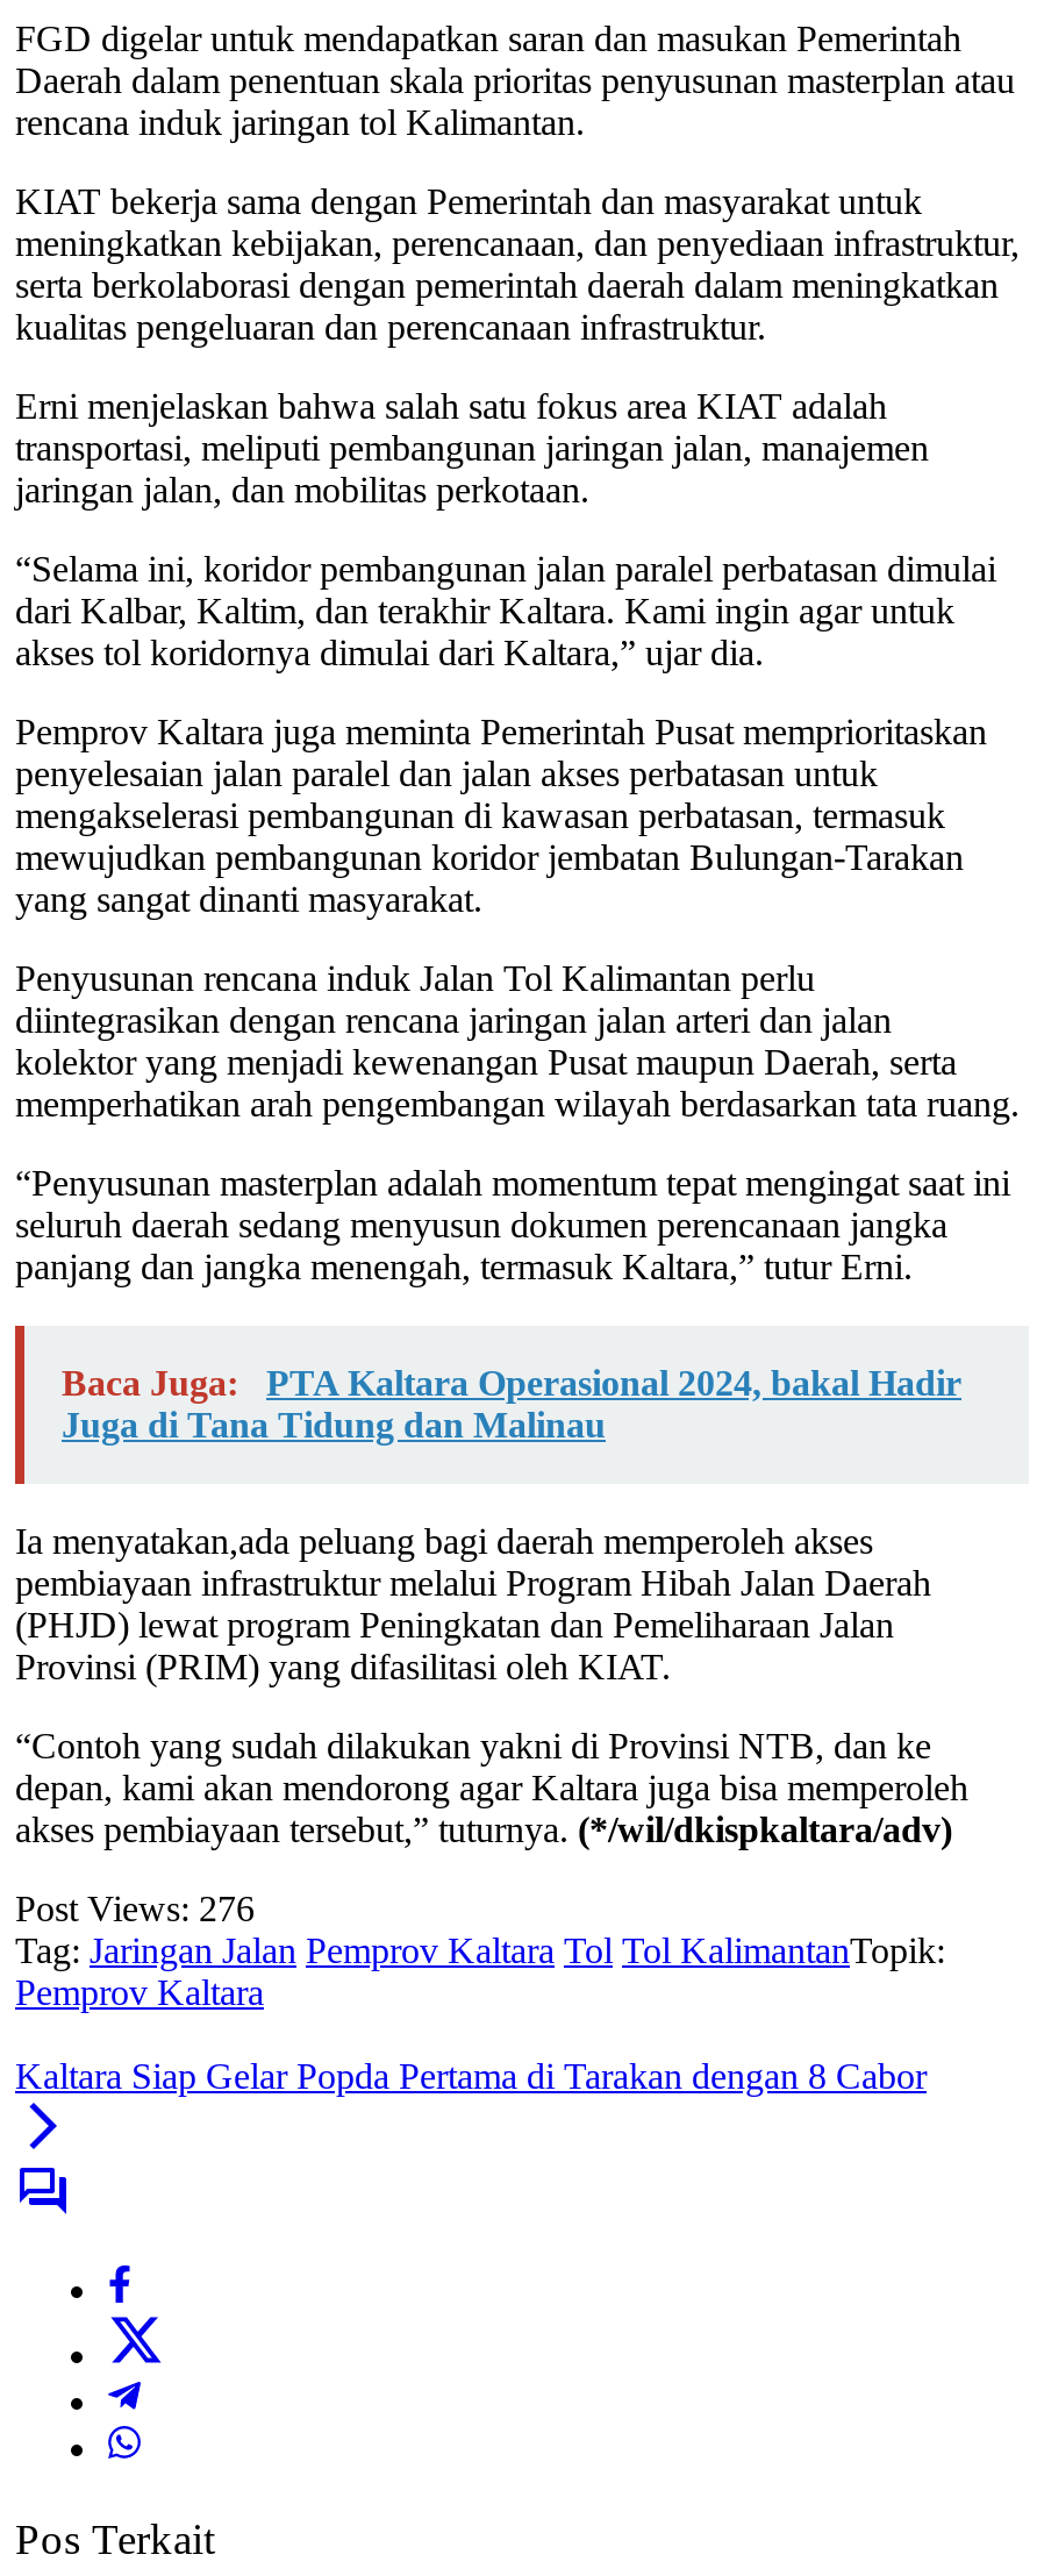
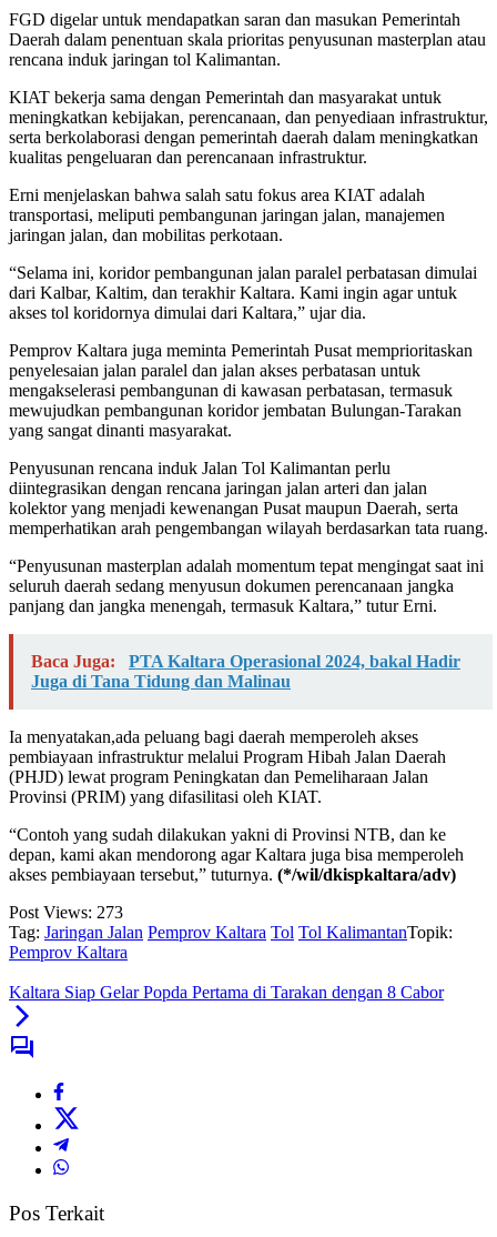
- Post Views: 276
+ Post Views: 273
